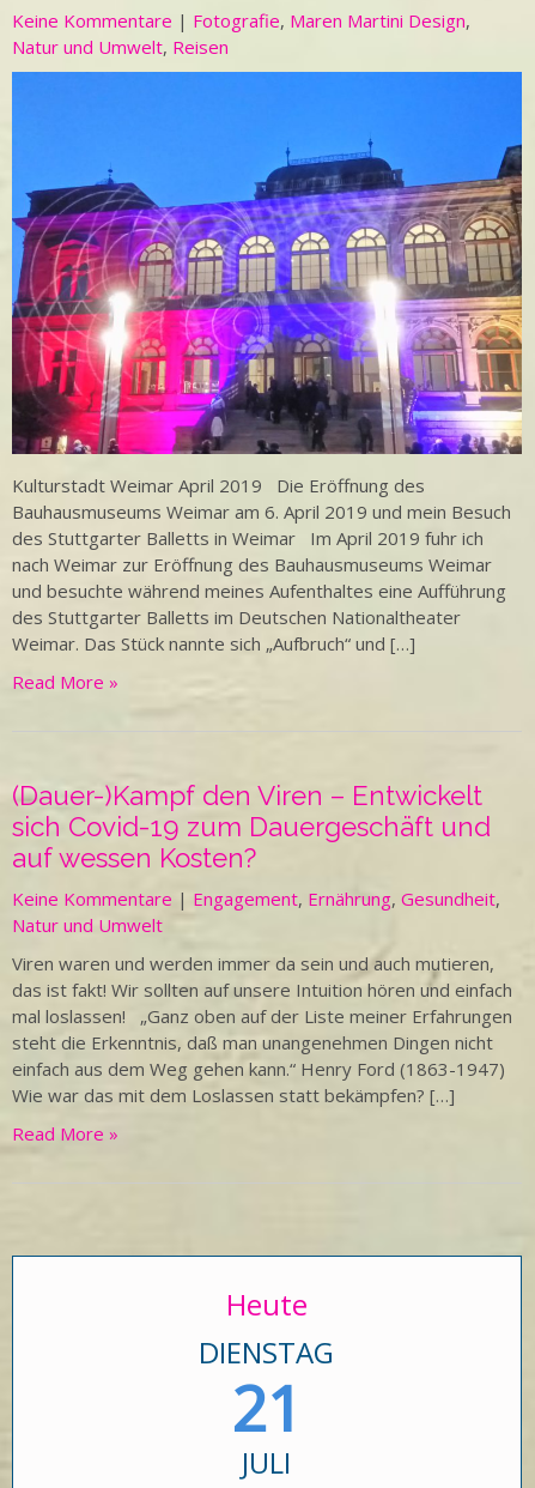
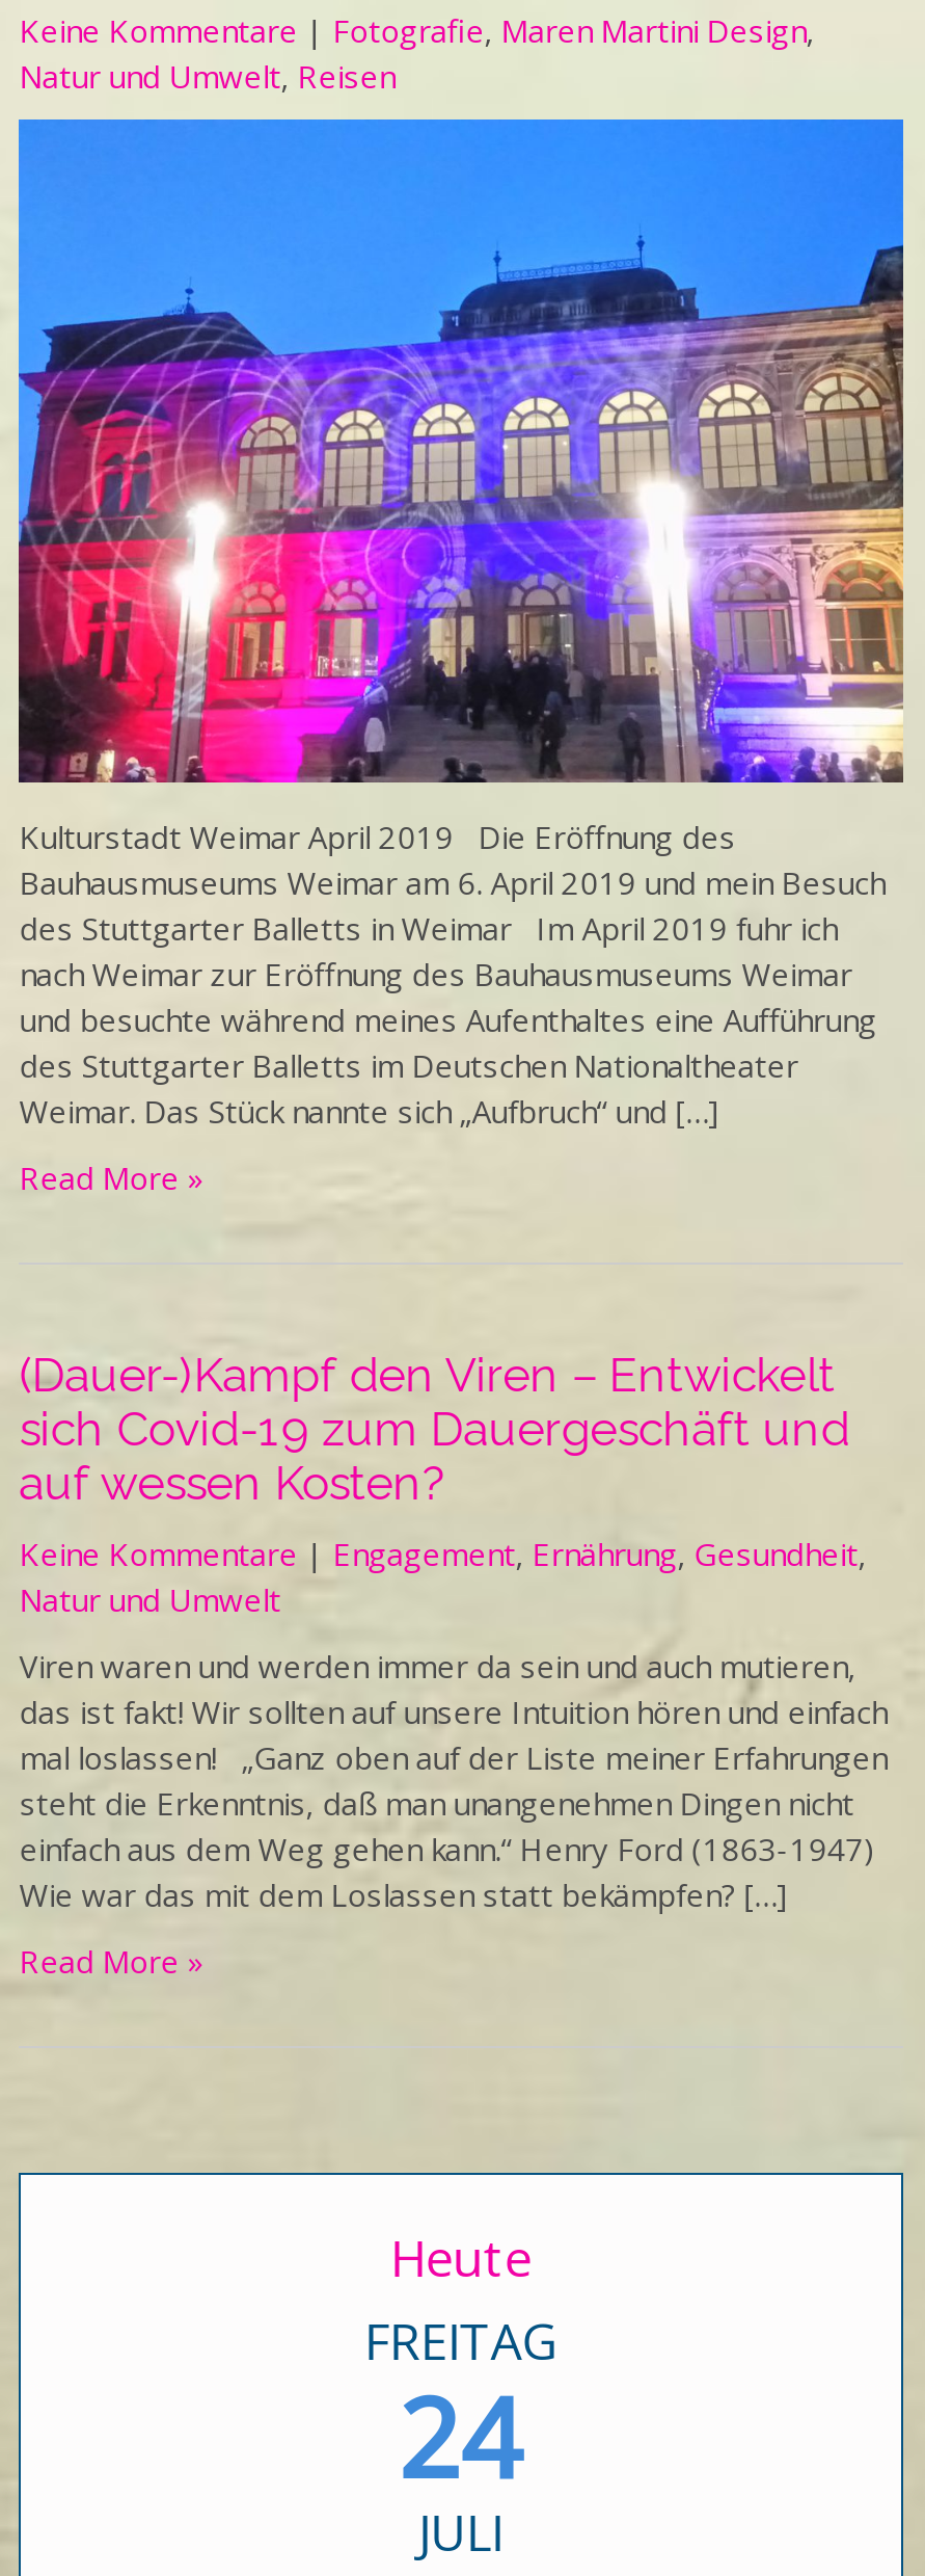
- DIENSTAG
- 21
+ FREITAG
+ 24
